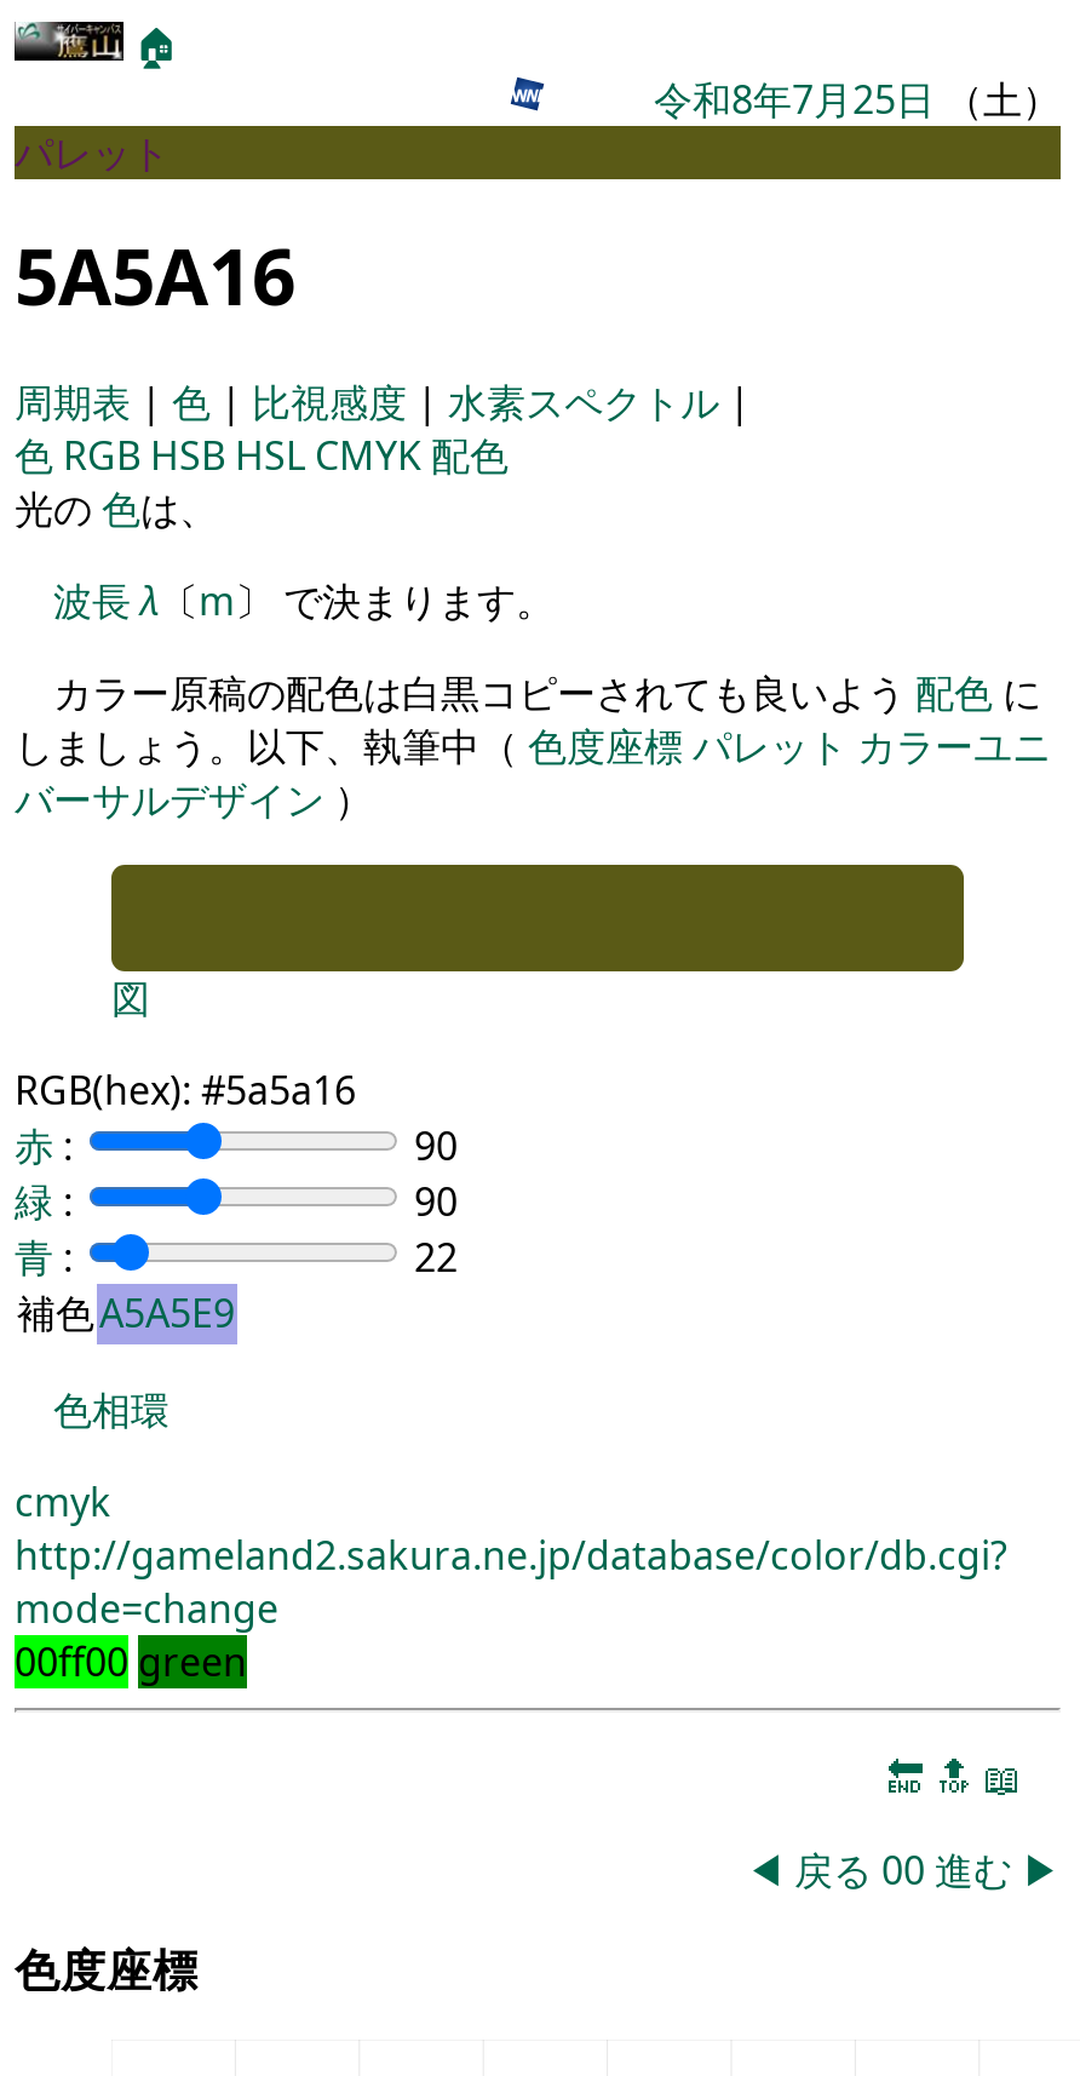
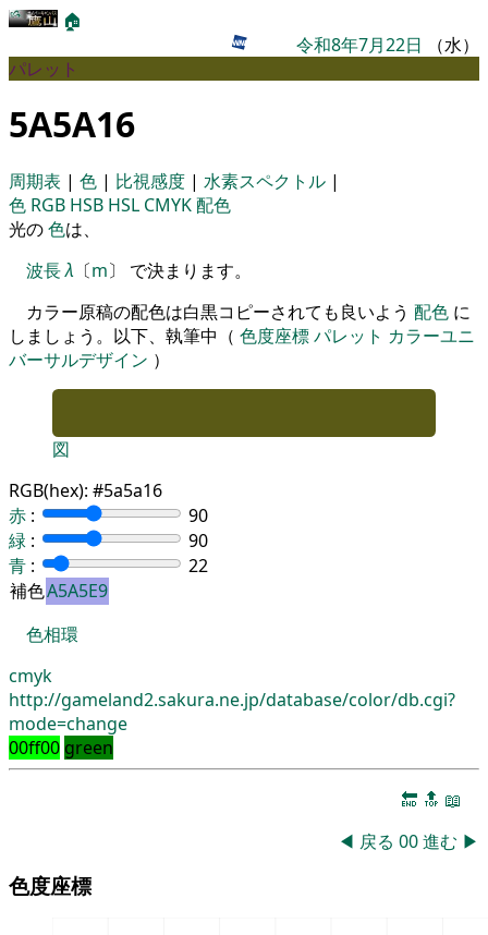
- 令和8年7月25日（土）
+ 令和8年7月22日（水）
